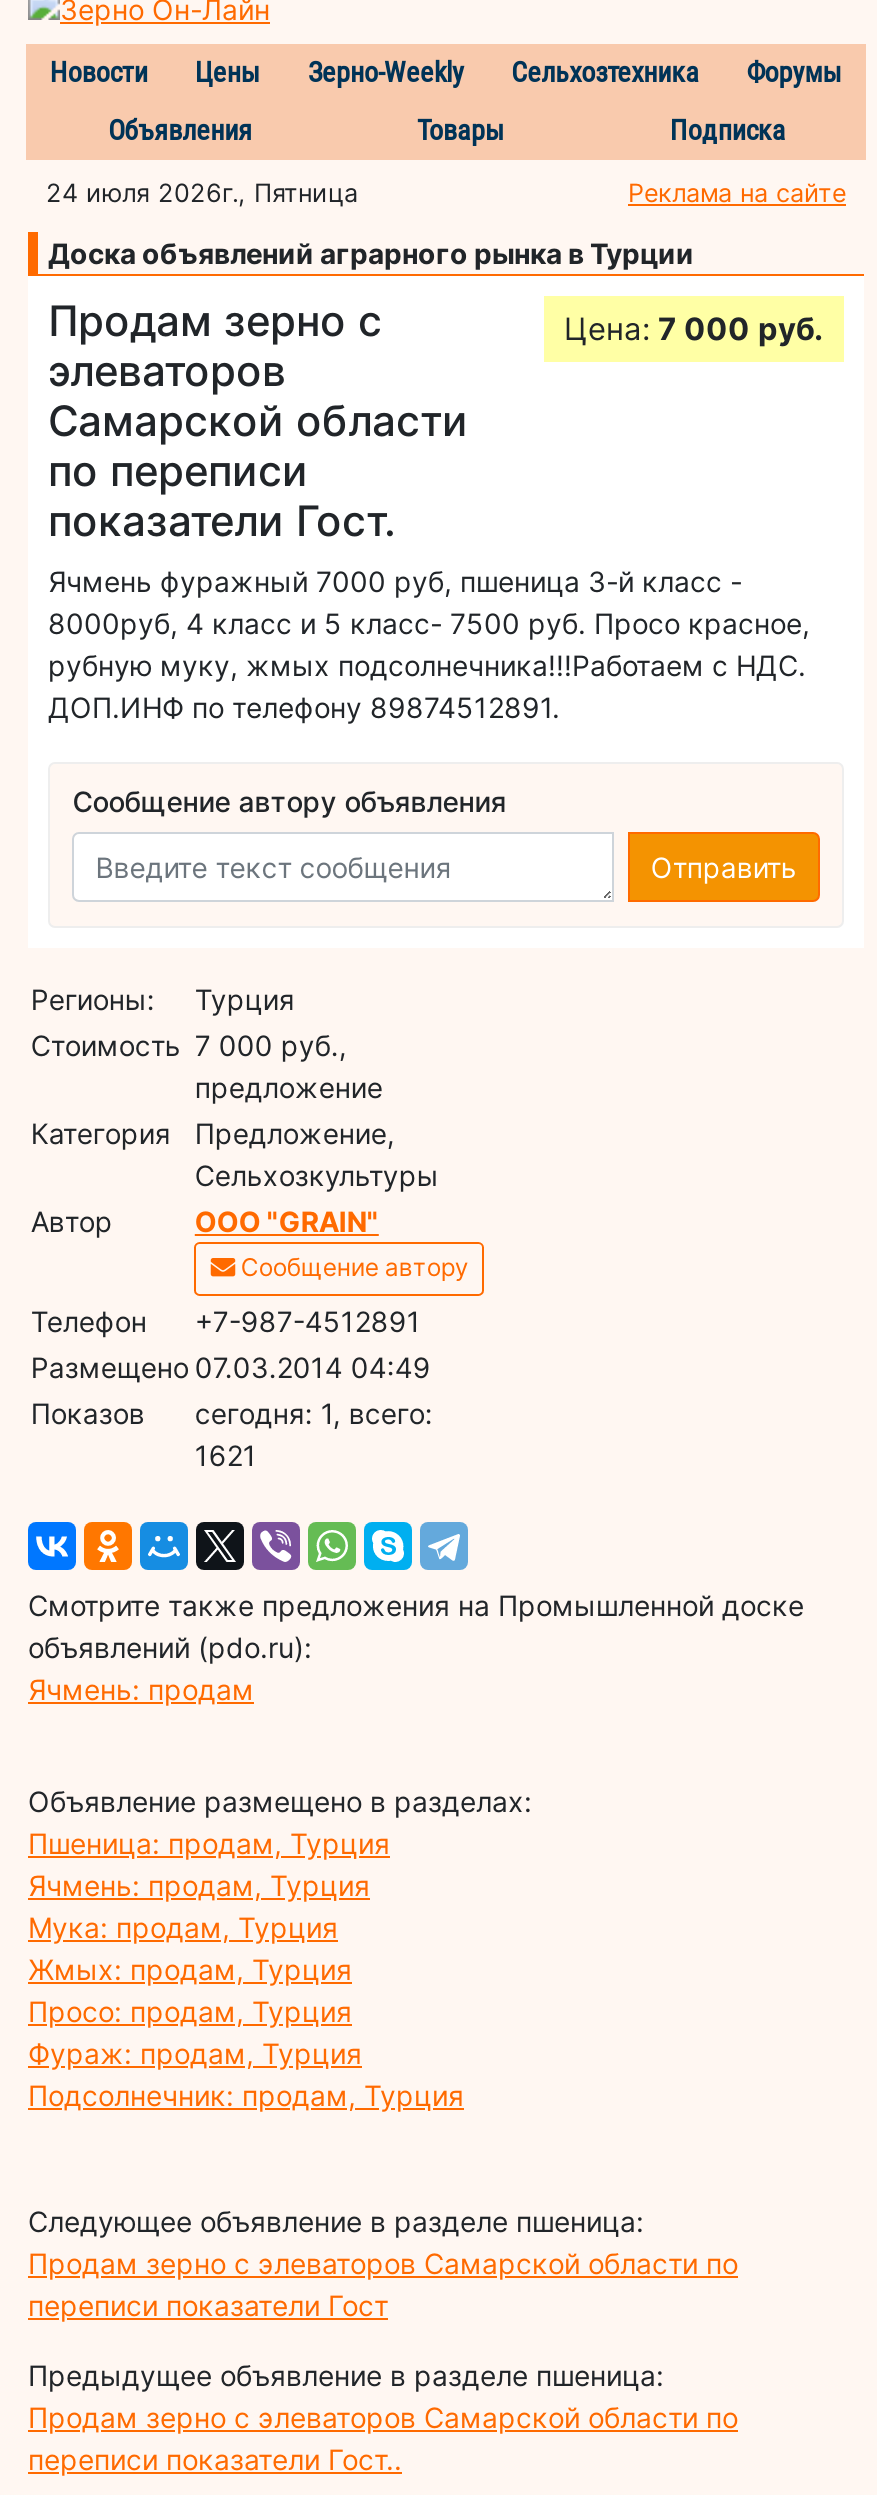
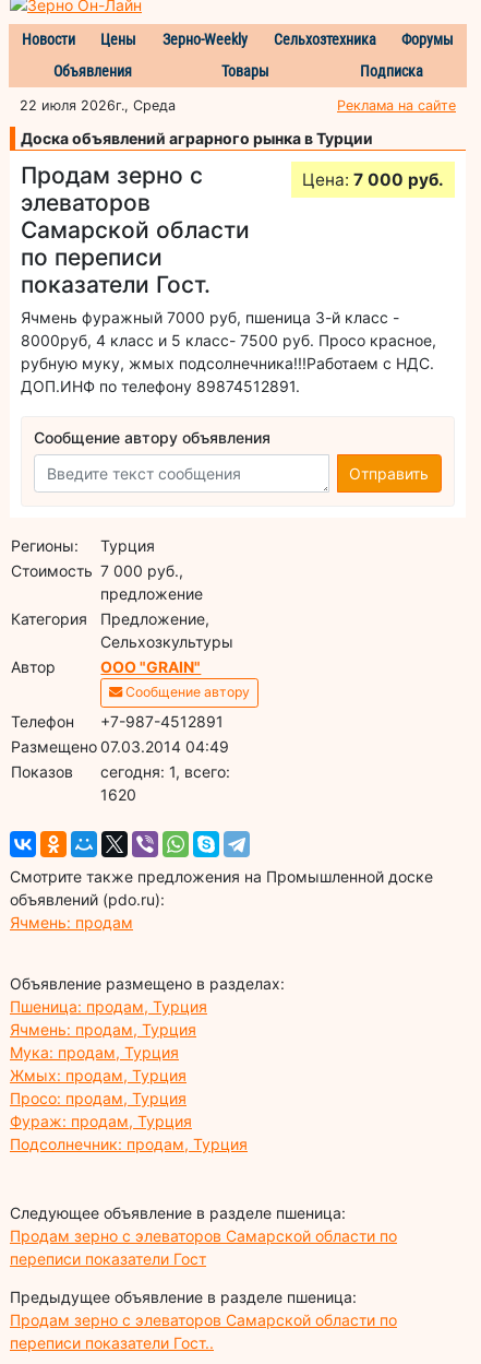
- 24 июля 2026г., Пятница
+ 22 июля 2026г., Среда

- 1621
+ 1620
